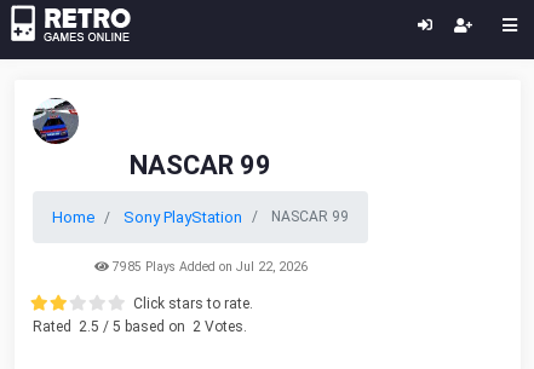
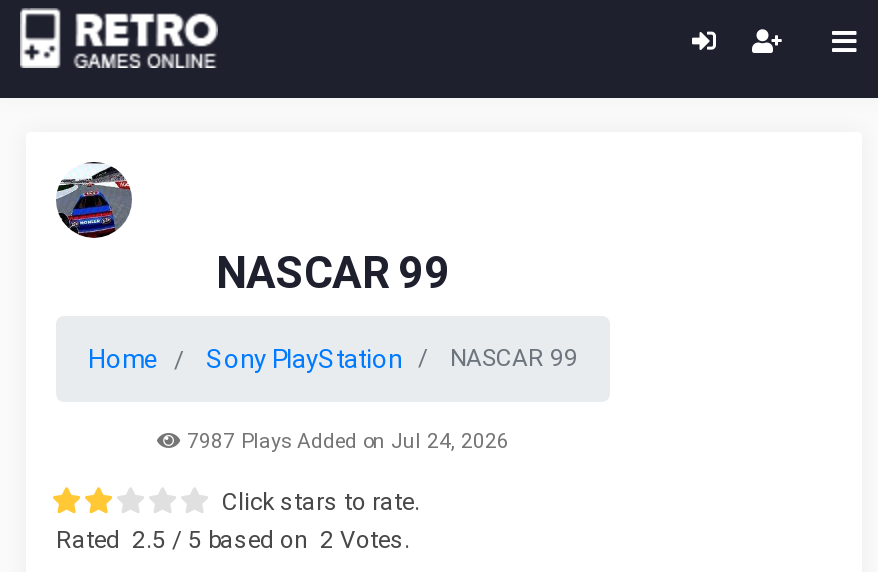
- 7985 Plays Added on Jul 22, 2026
+ 7987 Plays Added on Jul 24, 2026
